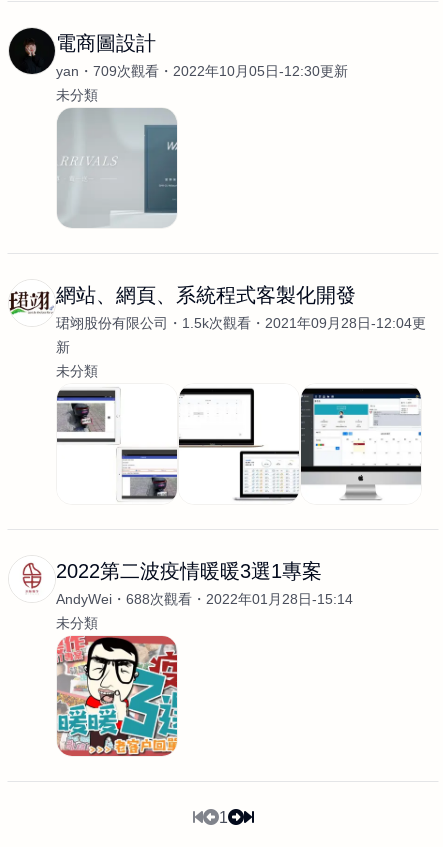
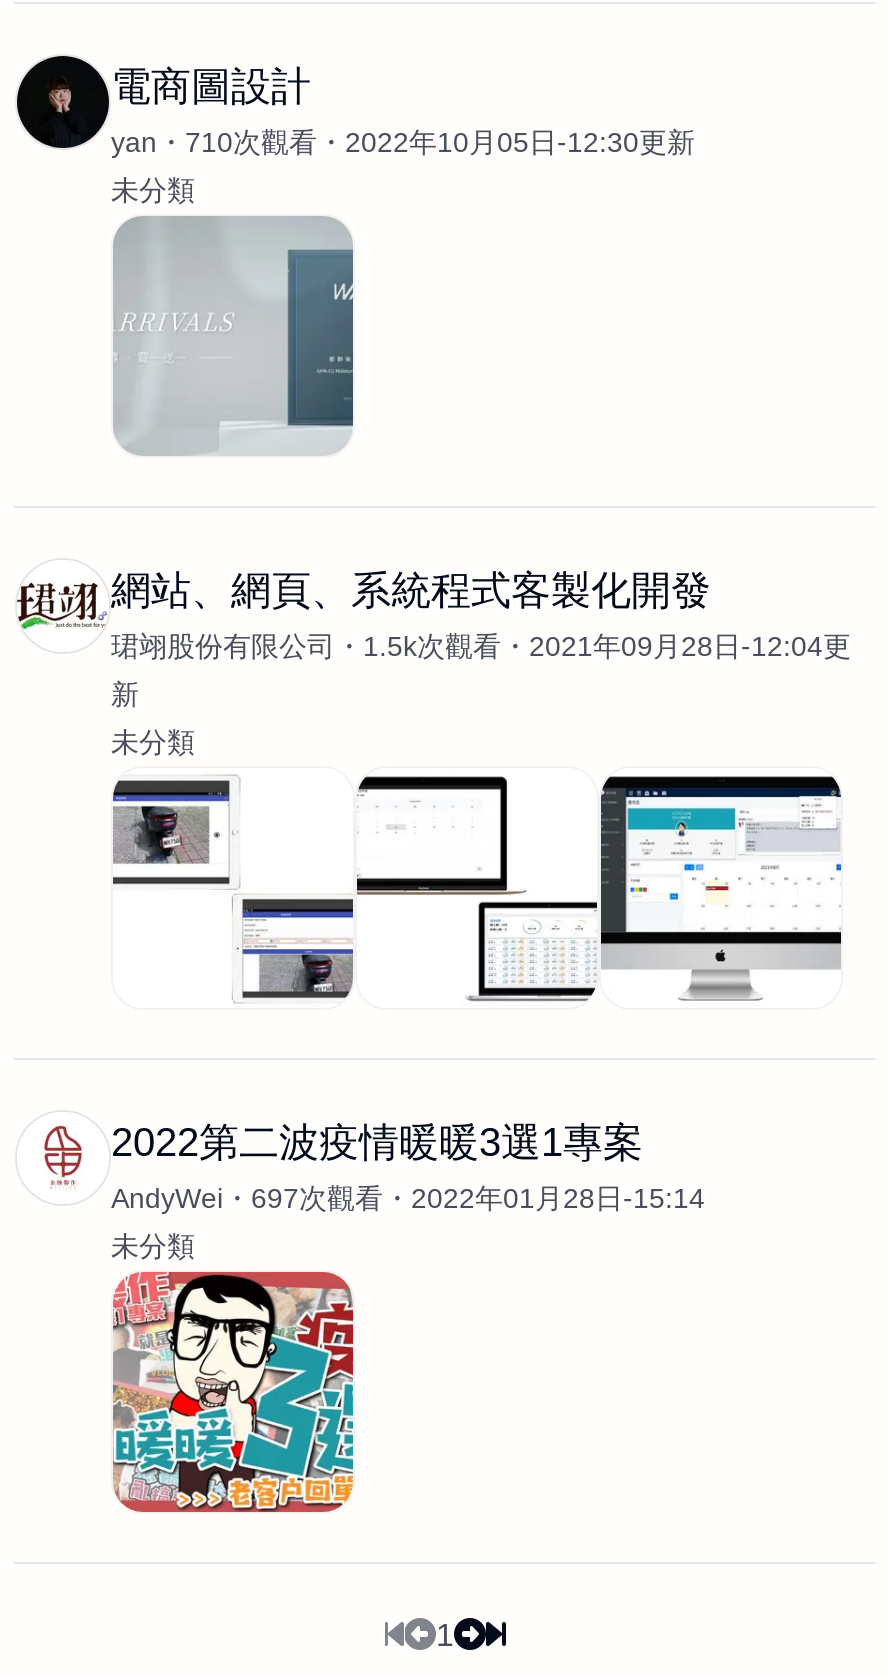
- yan 709次觀看 2022年10月05日-12:30更新
+ yan 710次觀看 2022年10月05日-12:30更新

- AndyWei 688次觀看 2022年01月28日-15:14
+ AndyWei 697次觀看 2022年01月28日-15:14
